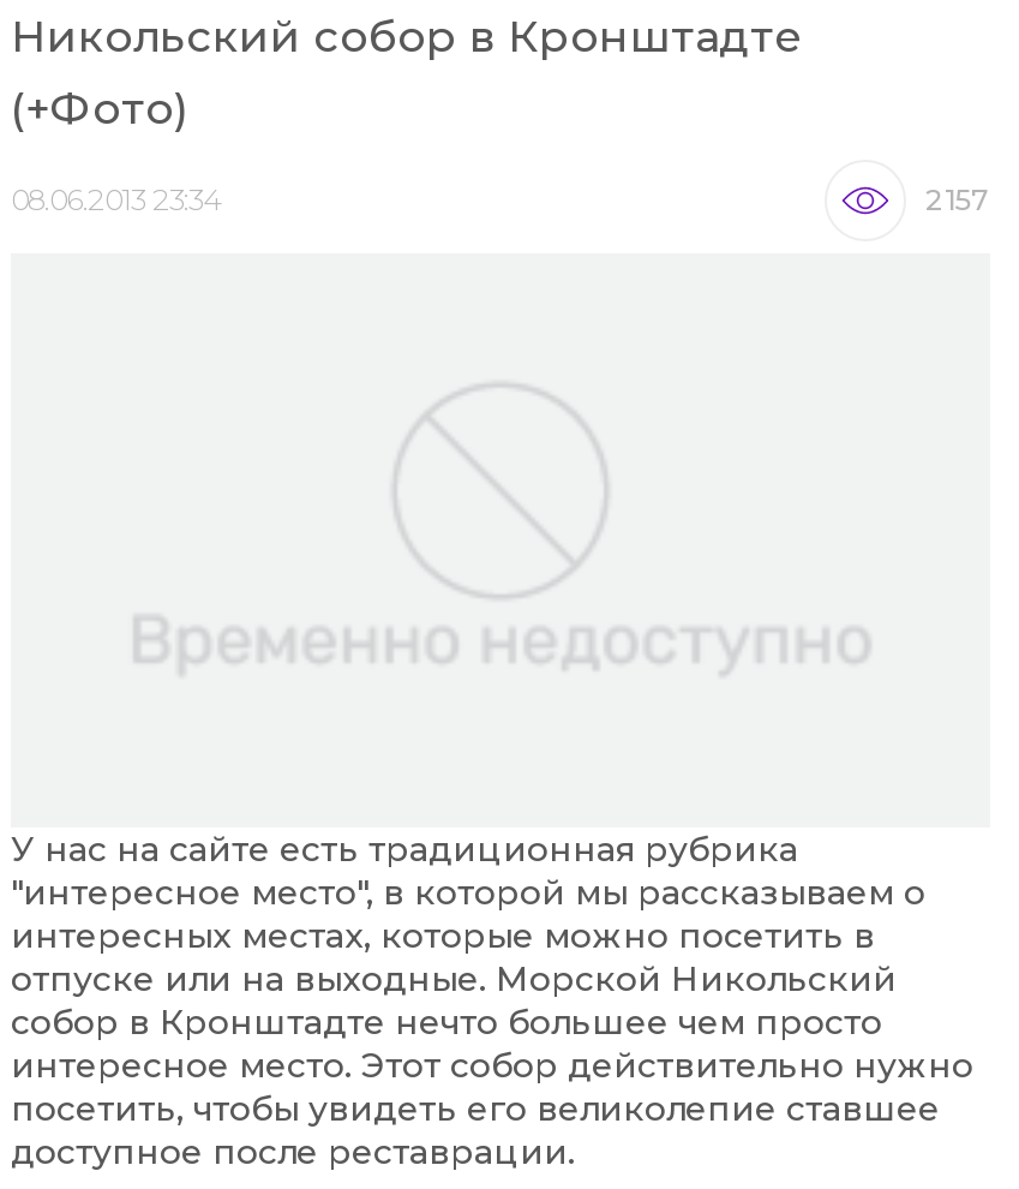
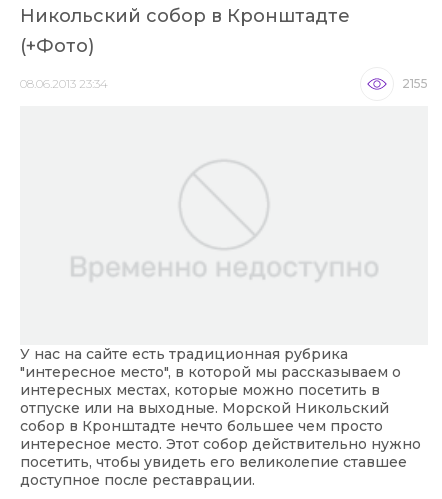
- 2157
+ 2155
